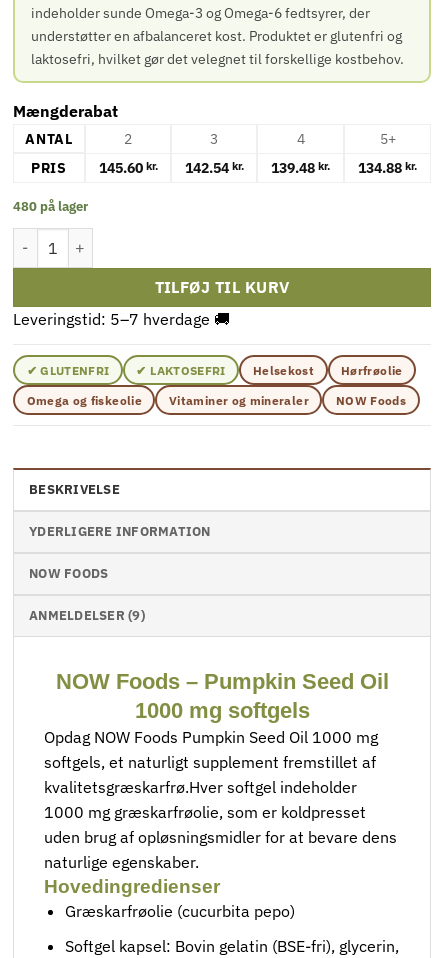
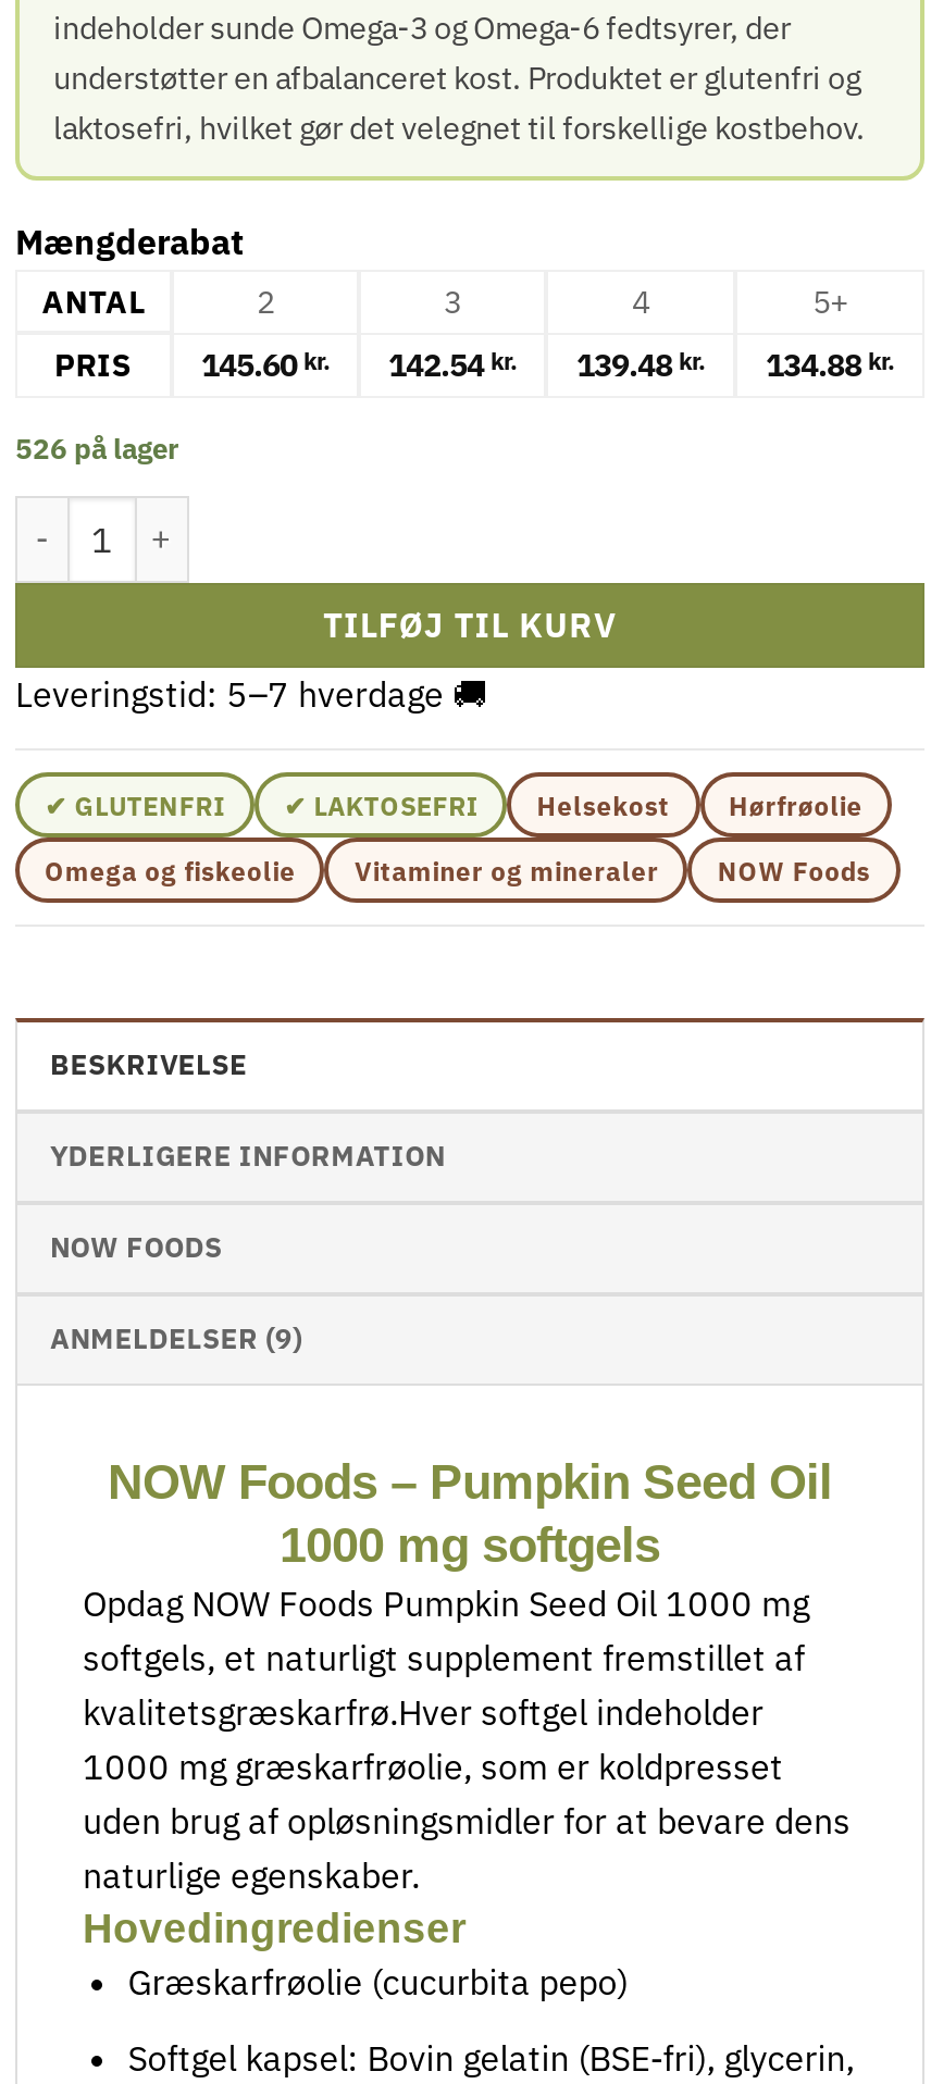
- 480 på lager
+ 526 på lager
